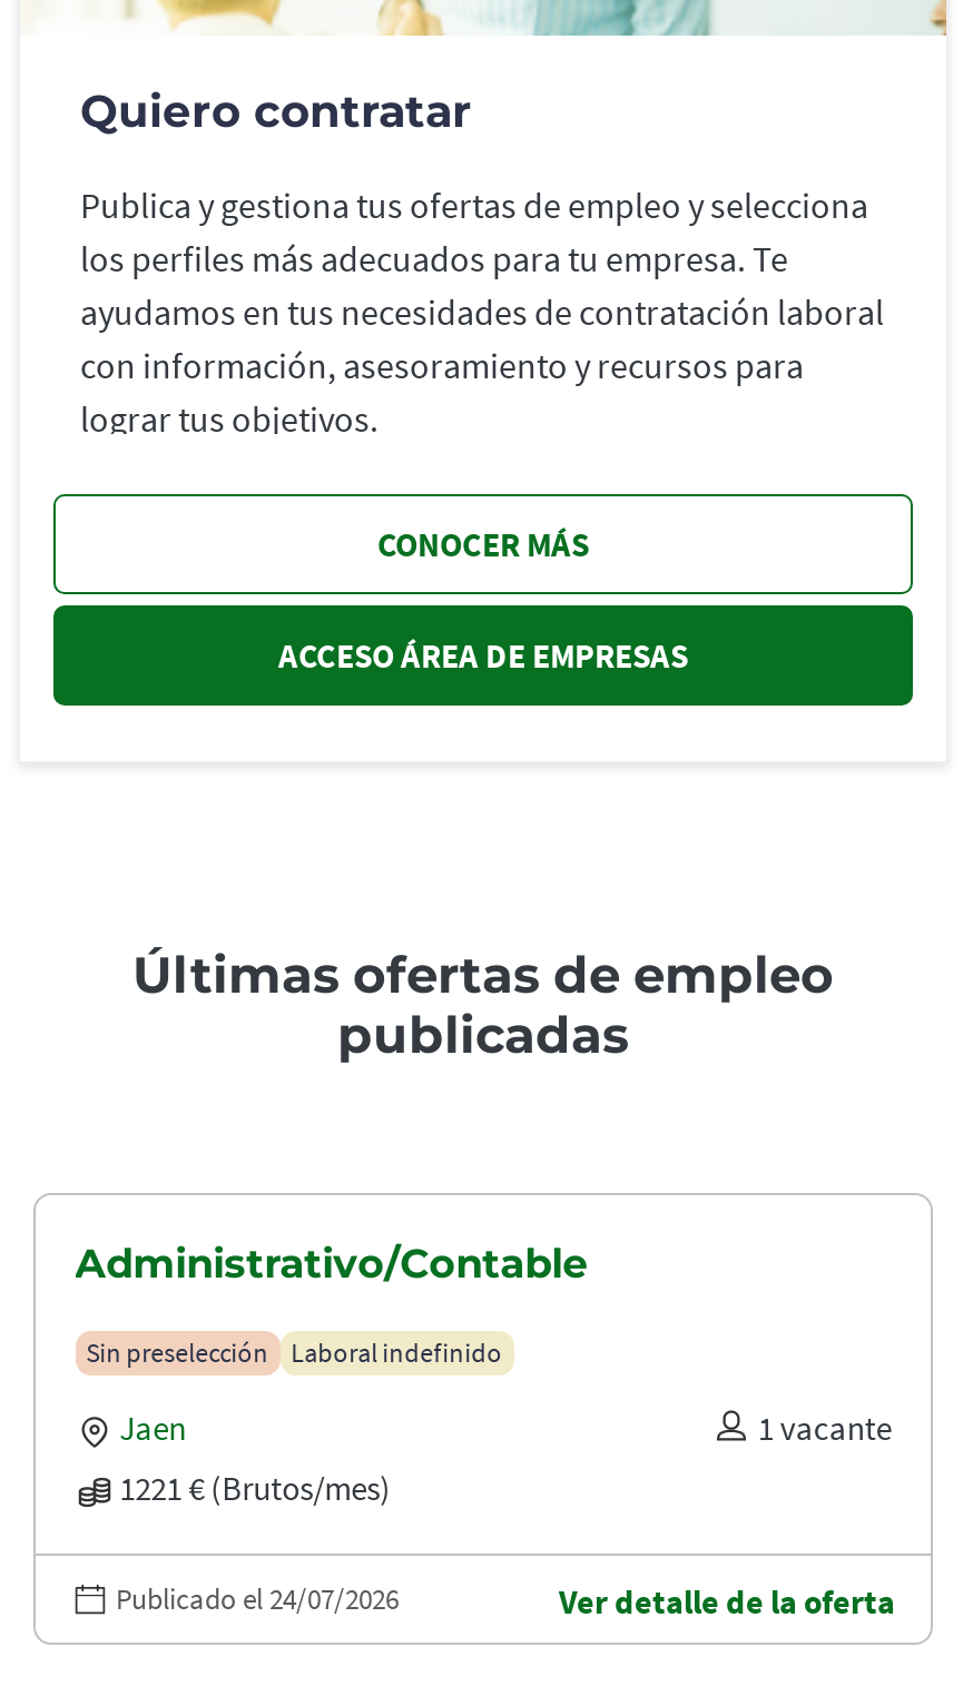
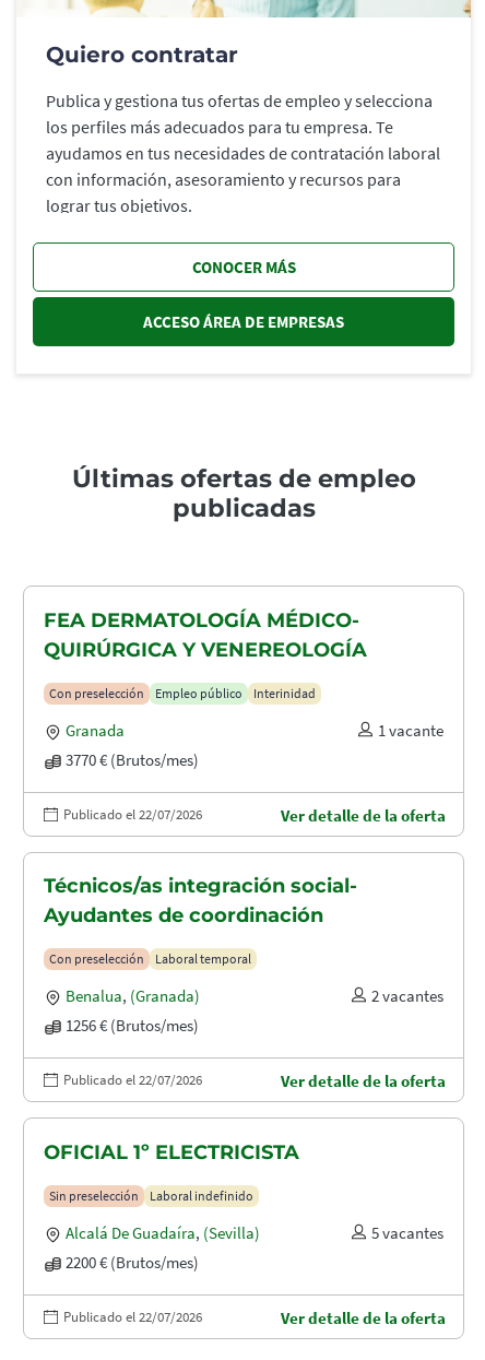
- Administrativo/Contable
+ FEA DERMATOLOGÍA MÉDICO-
+ QUIRÚRGICA Y VENEREOLOGÍA
+ Con preselección
+ Empleo público
+ Interinidad
+ Granada
+ 1 vacante
+ 3770 € (Brutos/mes)
+ Publicado el 22/07/2026
+ Ver detalle de la oferta
+ Técnicos/as integración social-
+ Ayudantes de coordinación
+ Con preselección
+ Laboral temporal
+ Benalua, (Granada)
+ 2 vacantes
+ 1256 € (Brutos/mes)
+ Publicado el 22/07/2026
+ Ver detalle de la oferta
+ OFICIAL 1º ELECTRICISTA

- Jaen
- 1 vacante
- 1221 € (Brutos/mes)
+ Alcalá De Guadaíra, (Sevilla)
+ 5 vacantes
+ 2200 € (Brutos/mes)

- Publicado el 24/07/2026
+ Publicado el 22/07/2026
